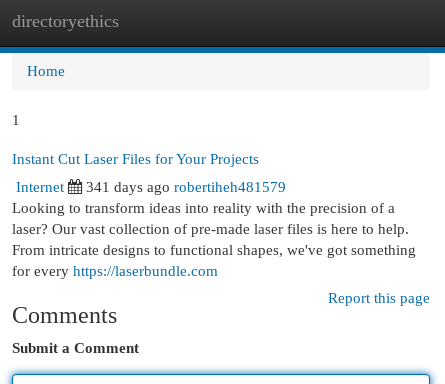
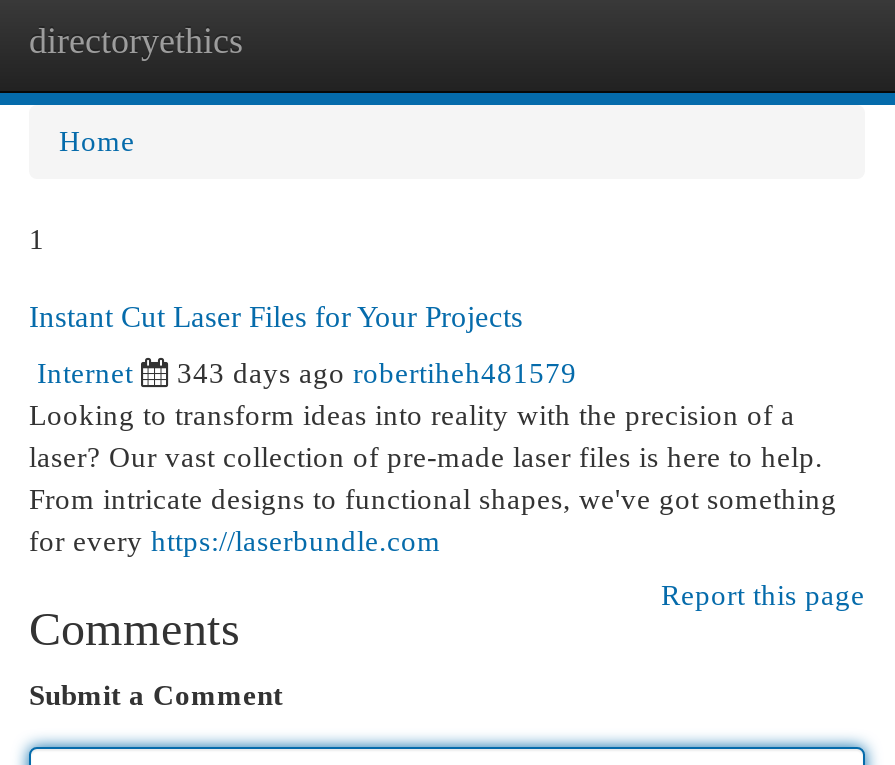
- 341 days ago robertiheh481579
+ 343 days ago robertiheh481579
